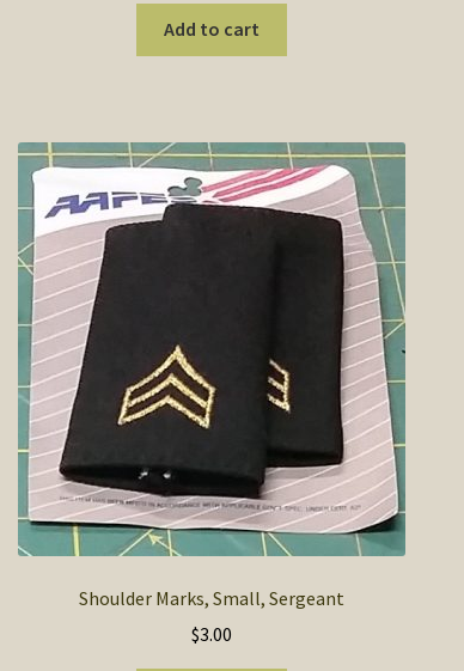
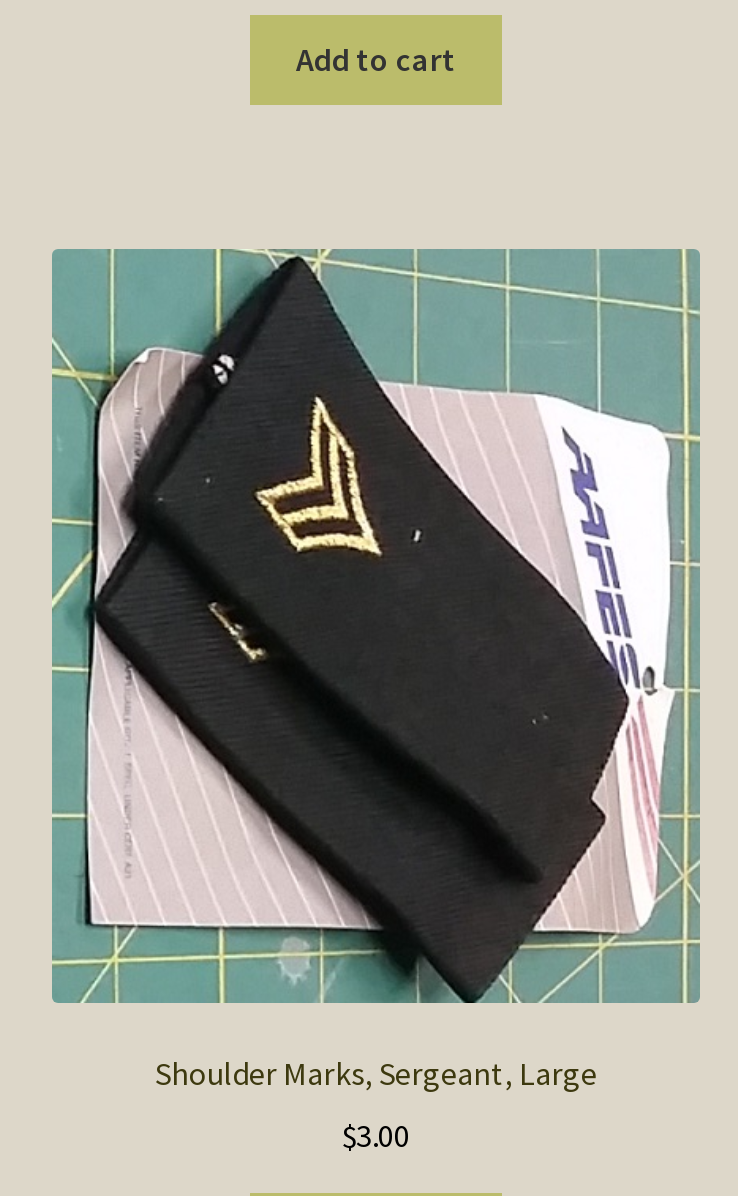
- [image]
- Shoulder Marks, Small, Sergeant
+ [image]
+ Shoulder Marks, Sergeant, Large
